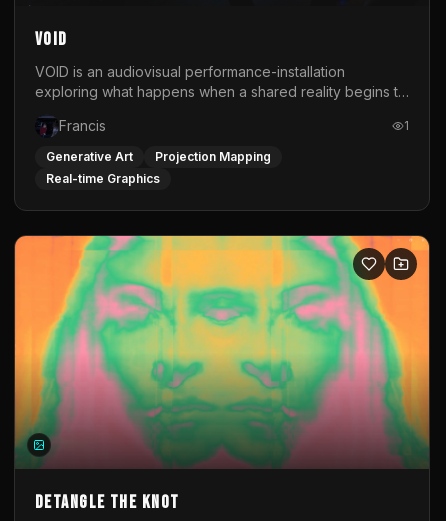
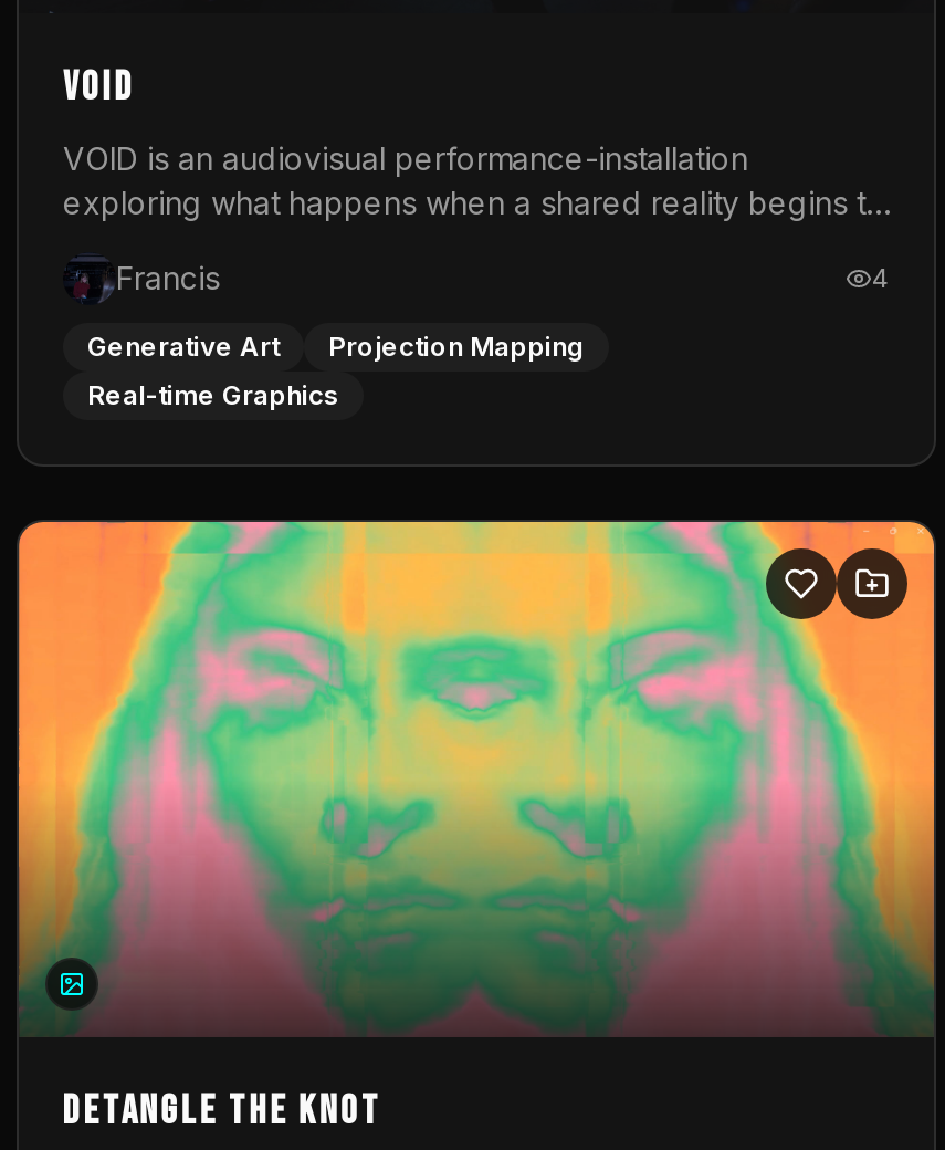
- 1
+ 4
